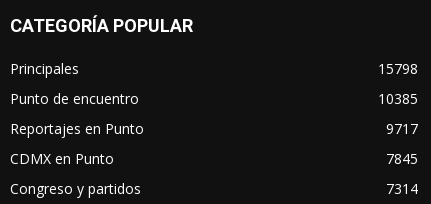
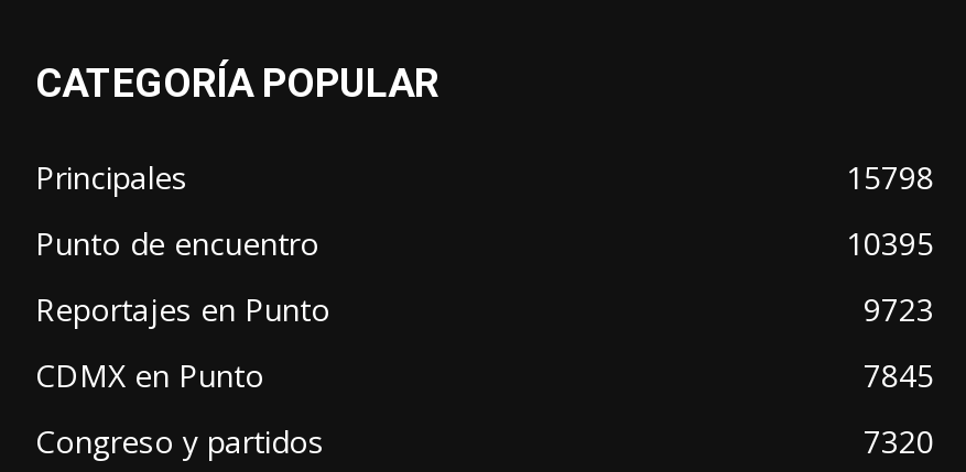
- 10385
+ 10395

- 9717
+ 9723

- 7314
+ 7320
